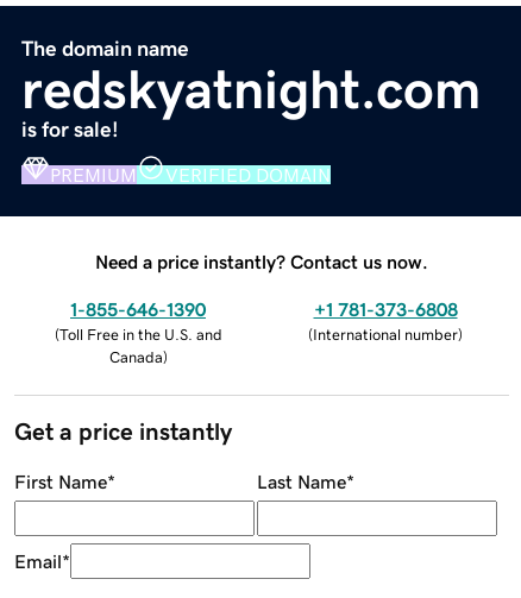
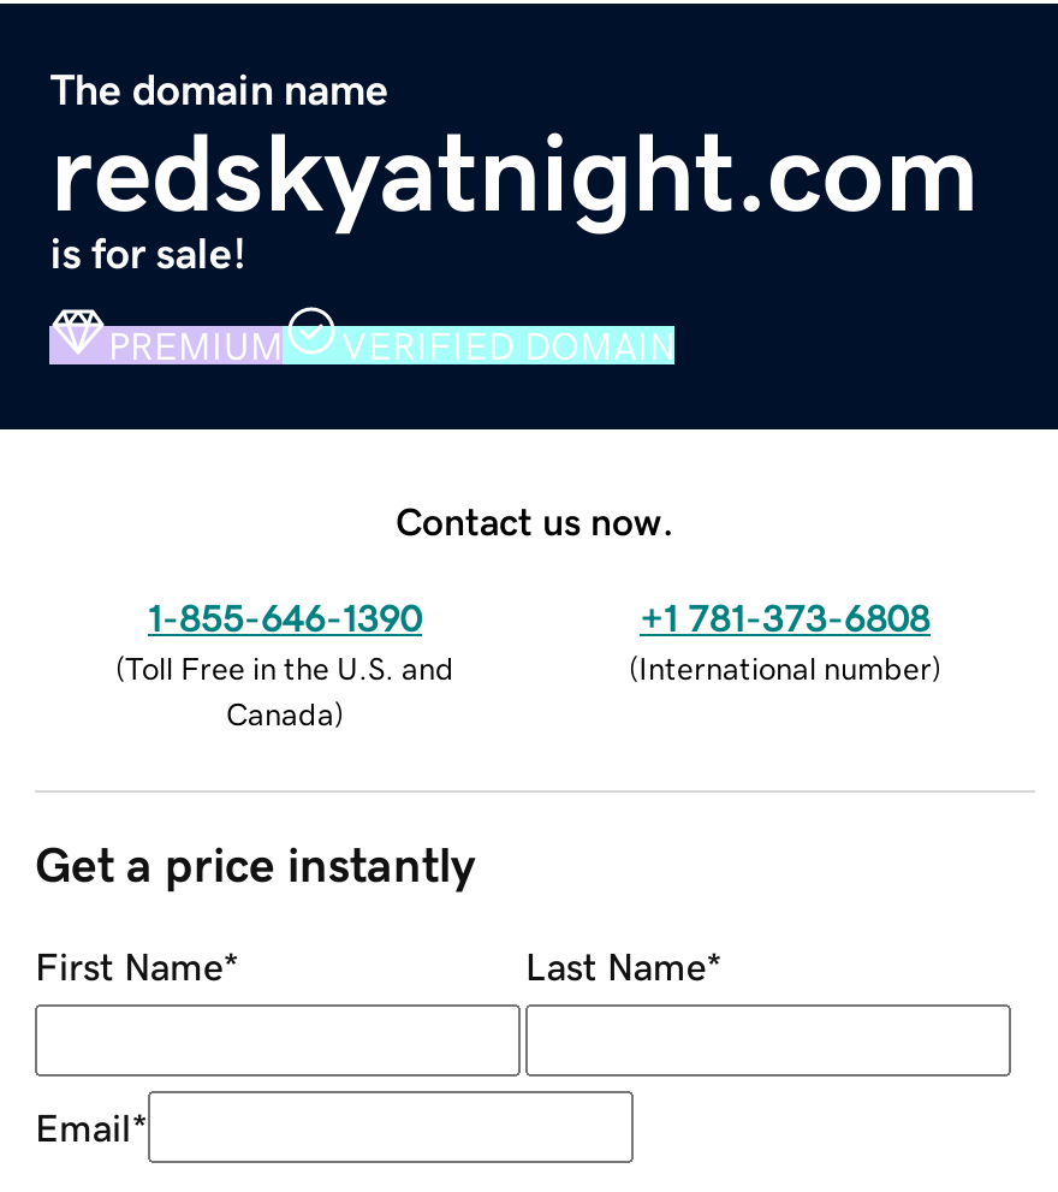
- Need a price instantly? Contact us now.
+ Contact us now.
